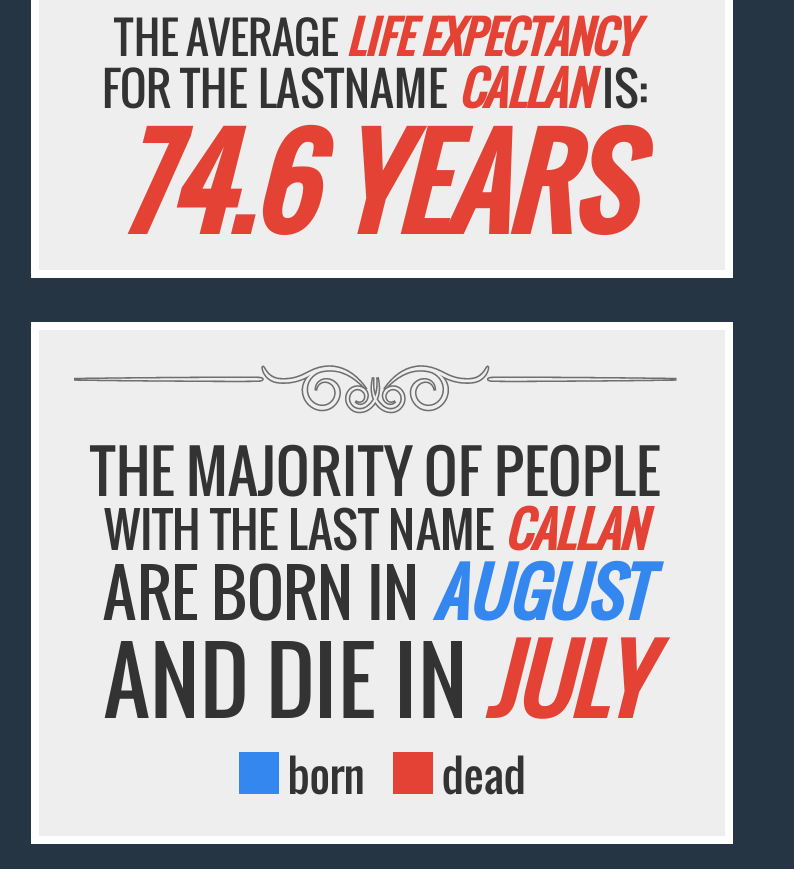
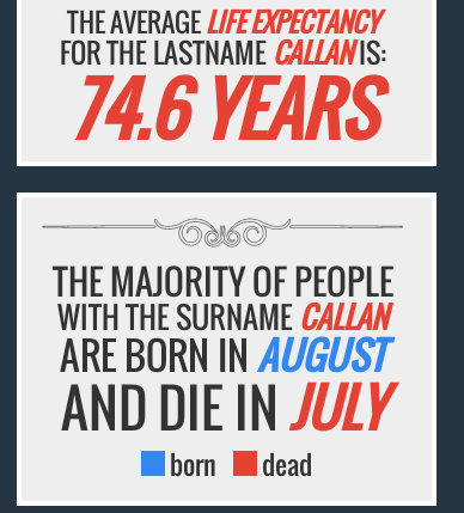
- WITH THE LAST NAMECALLAN
+ WITH THE SURNAMECALLAN
